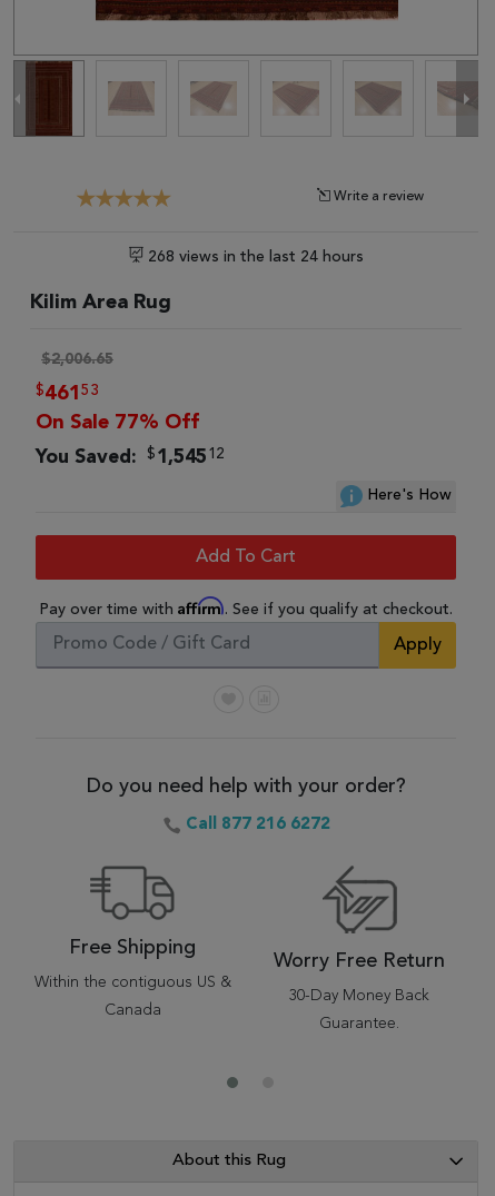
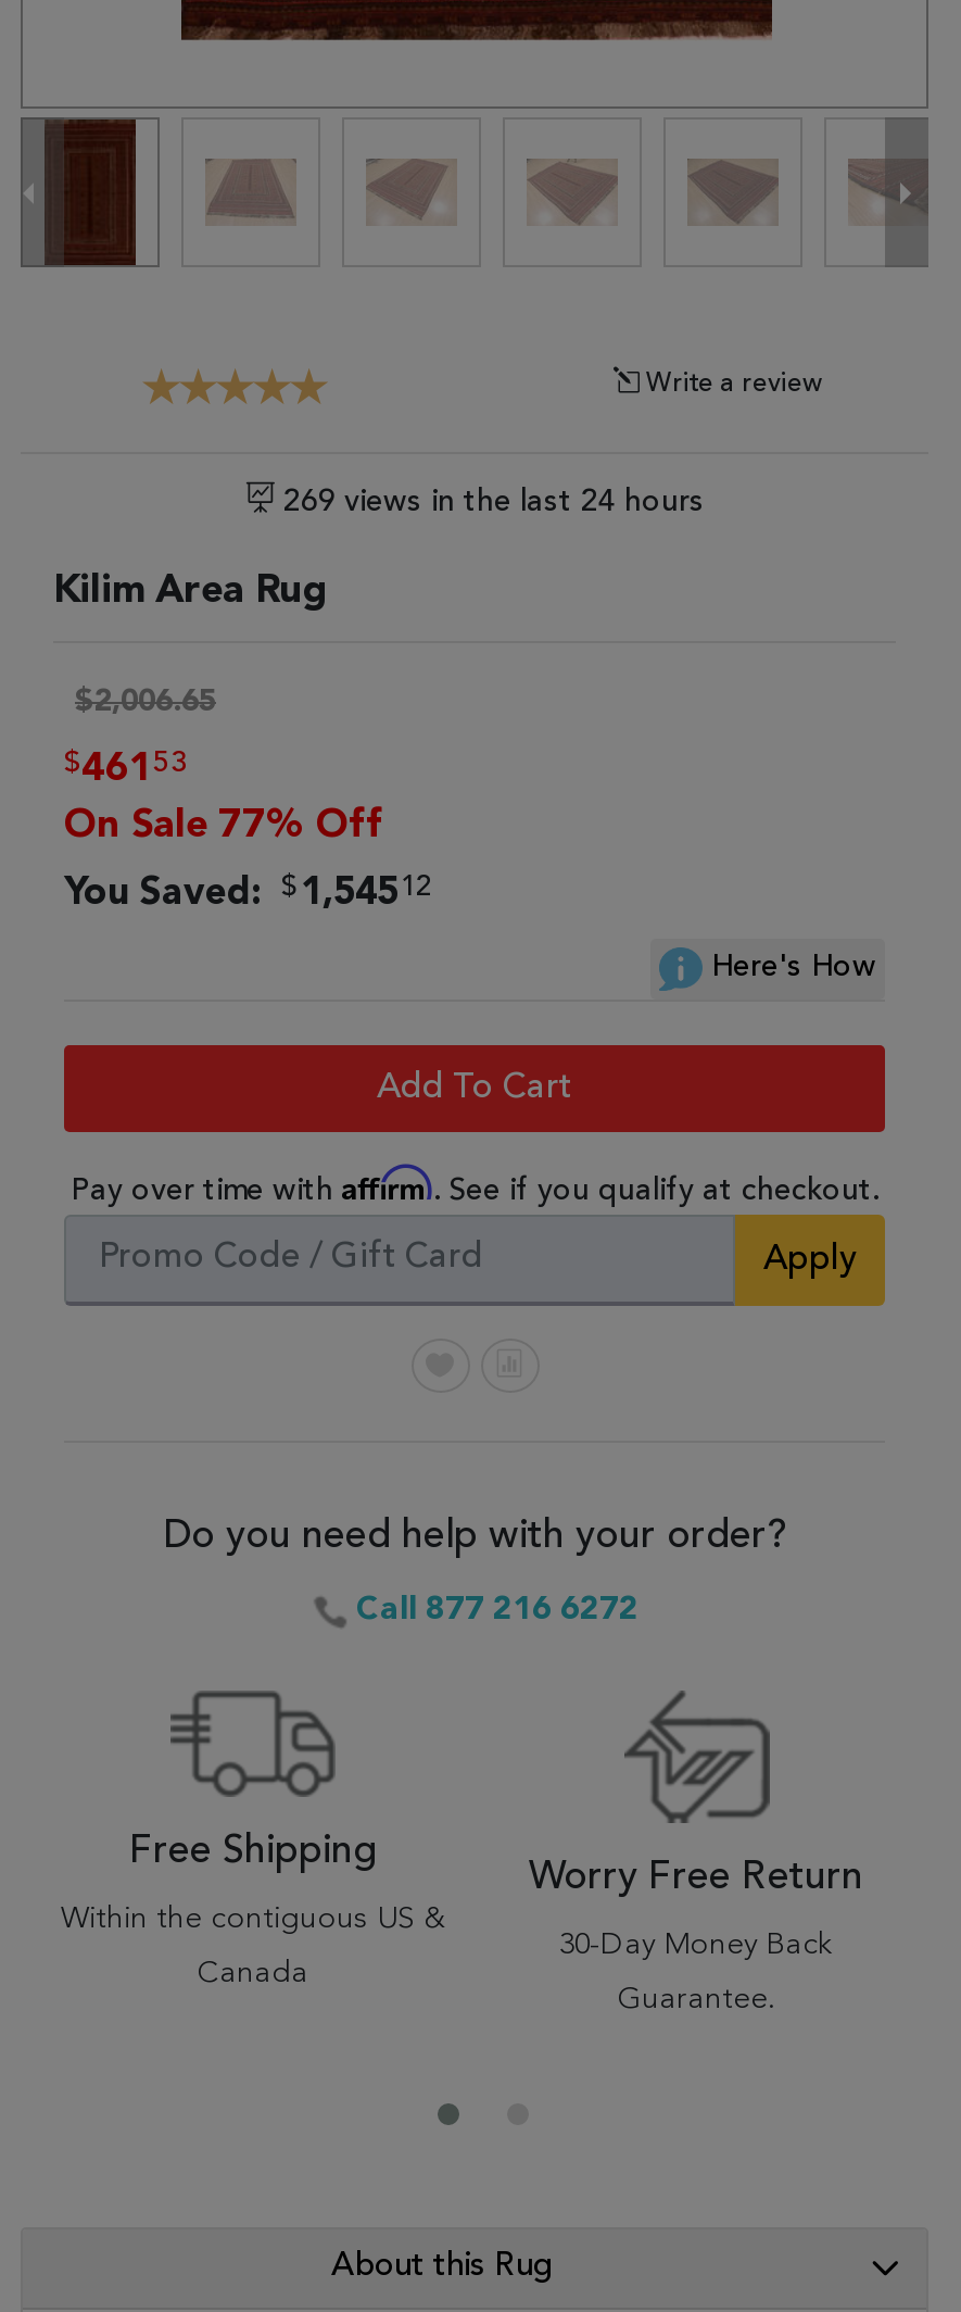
- 268 views in the last 24 hours
+ 269 views in the last 24 hours
